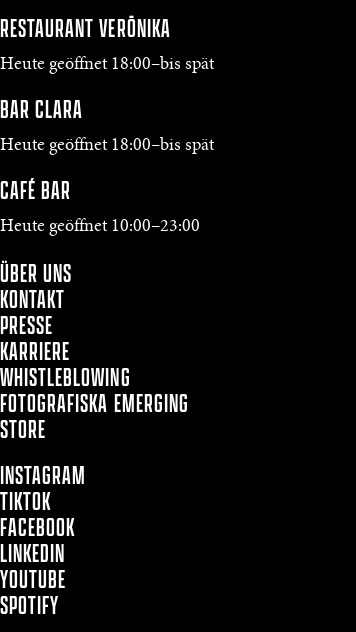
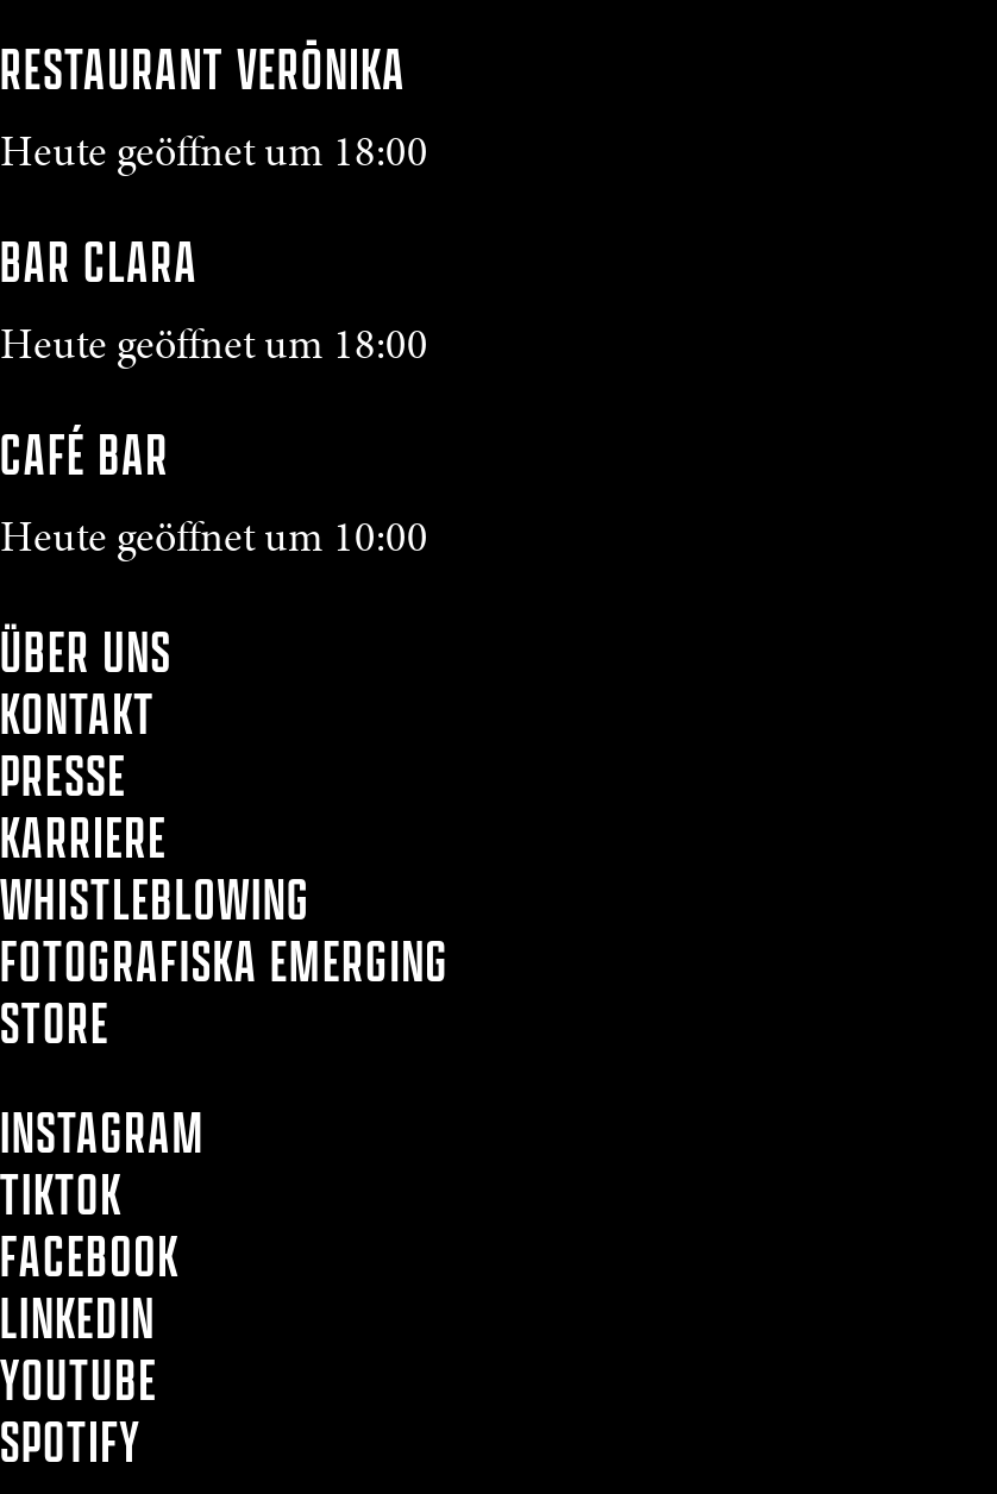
- Heute geöffnet 18:00–bis spät
+ Heute geöffnet um 18:00

- Heute geöffnet 18:00–bis spät
+ Heute geöffnet um 18:00

- Heute geöffnet 10:00–23:00
+ Heute geöffnet um 10:00
